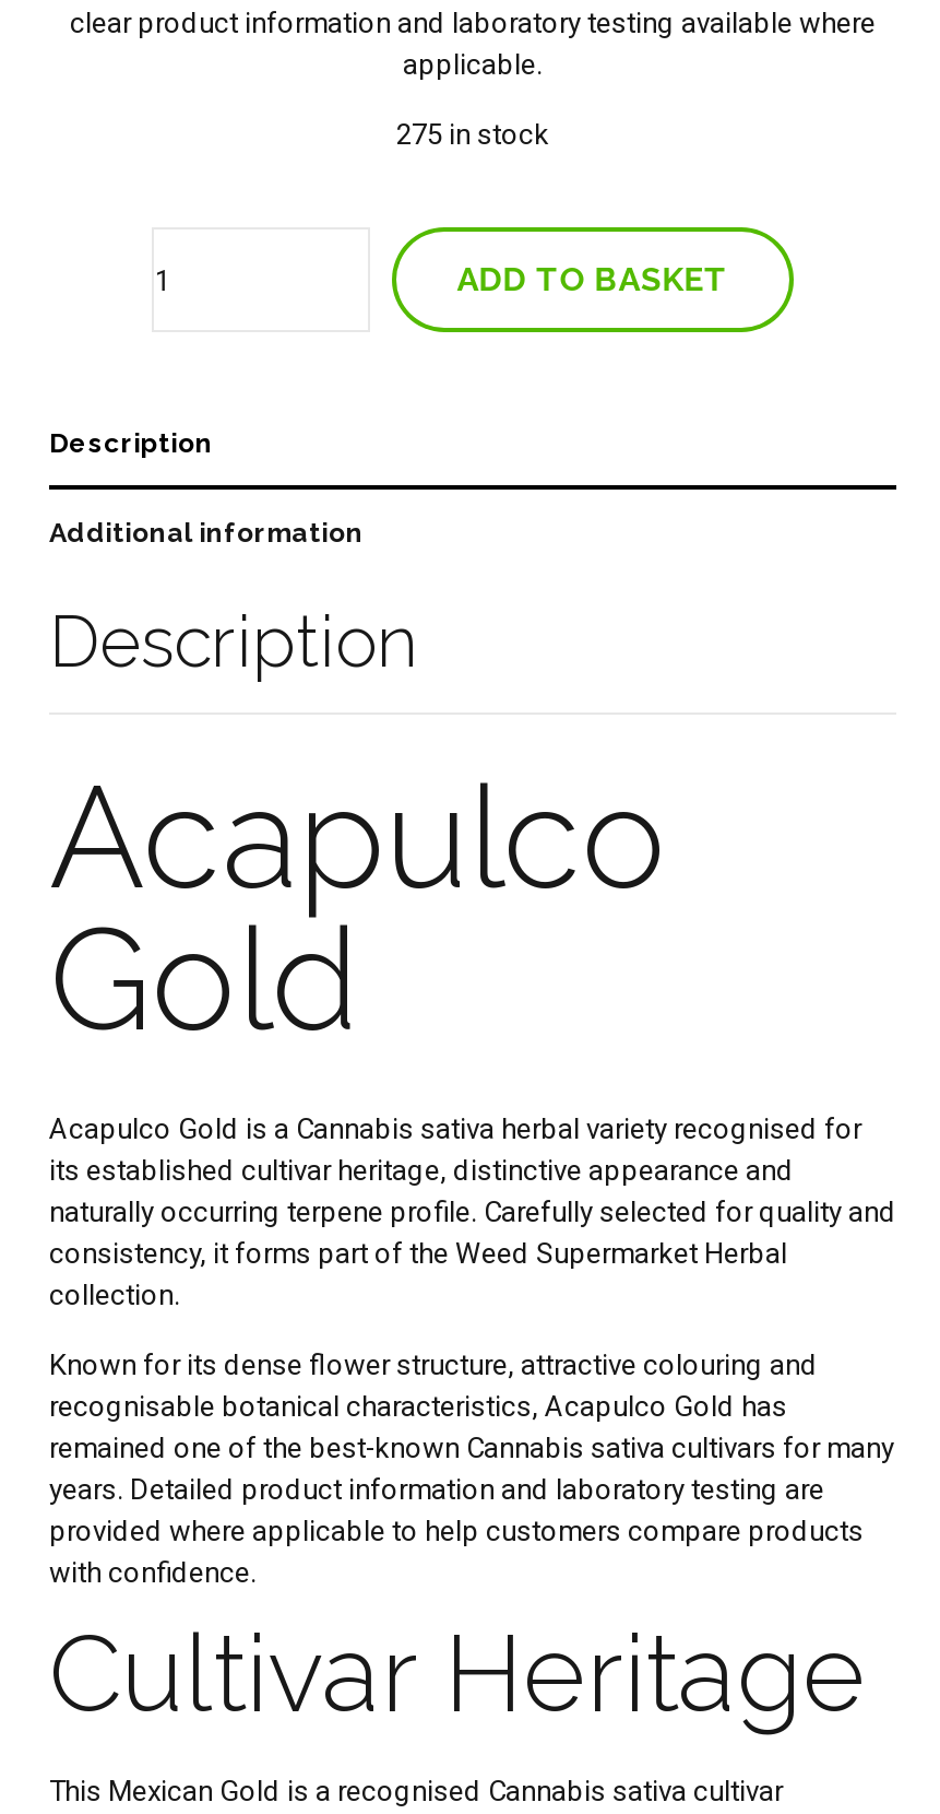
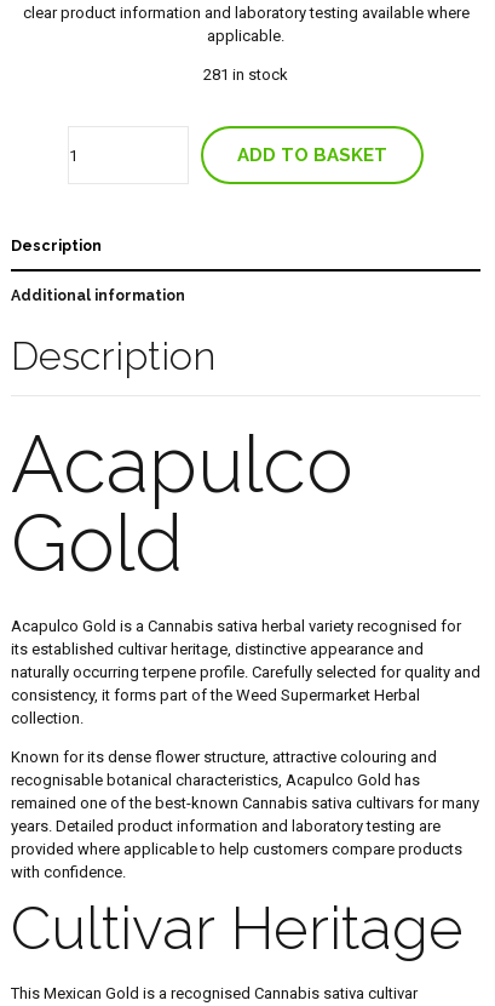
- 275 in stock
+ 281 in stock
